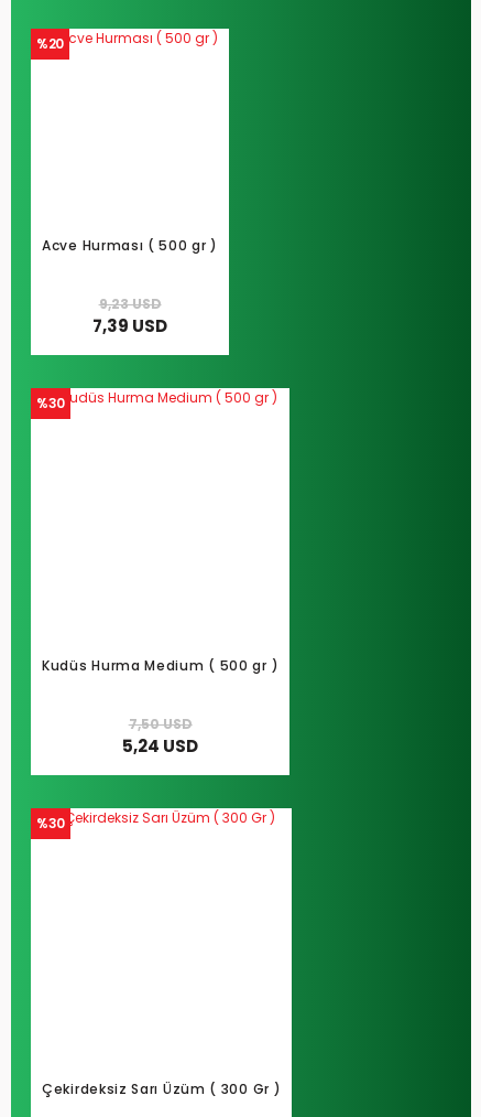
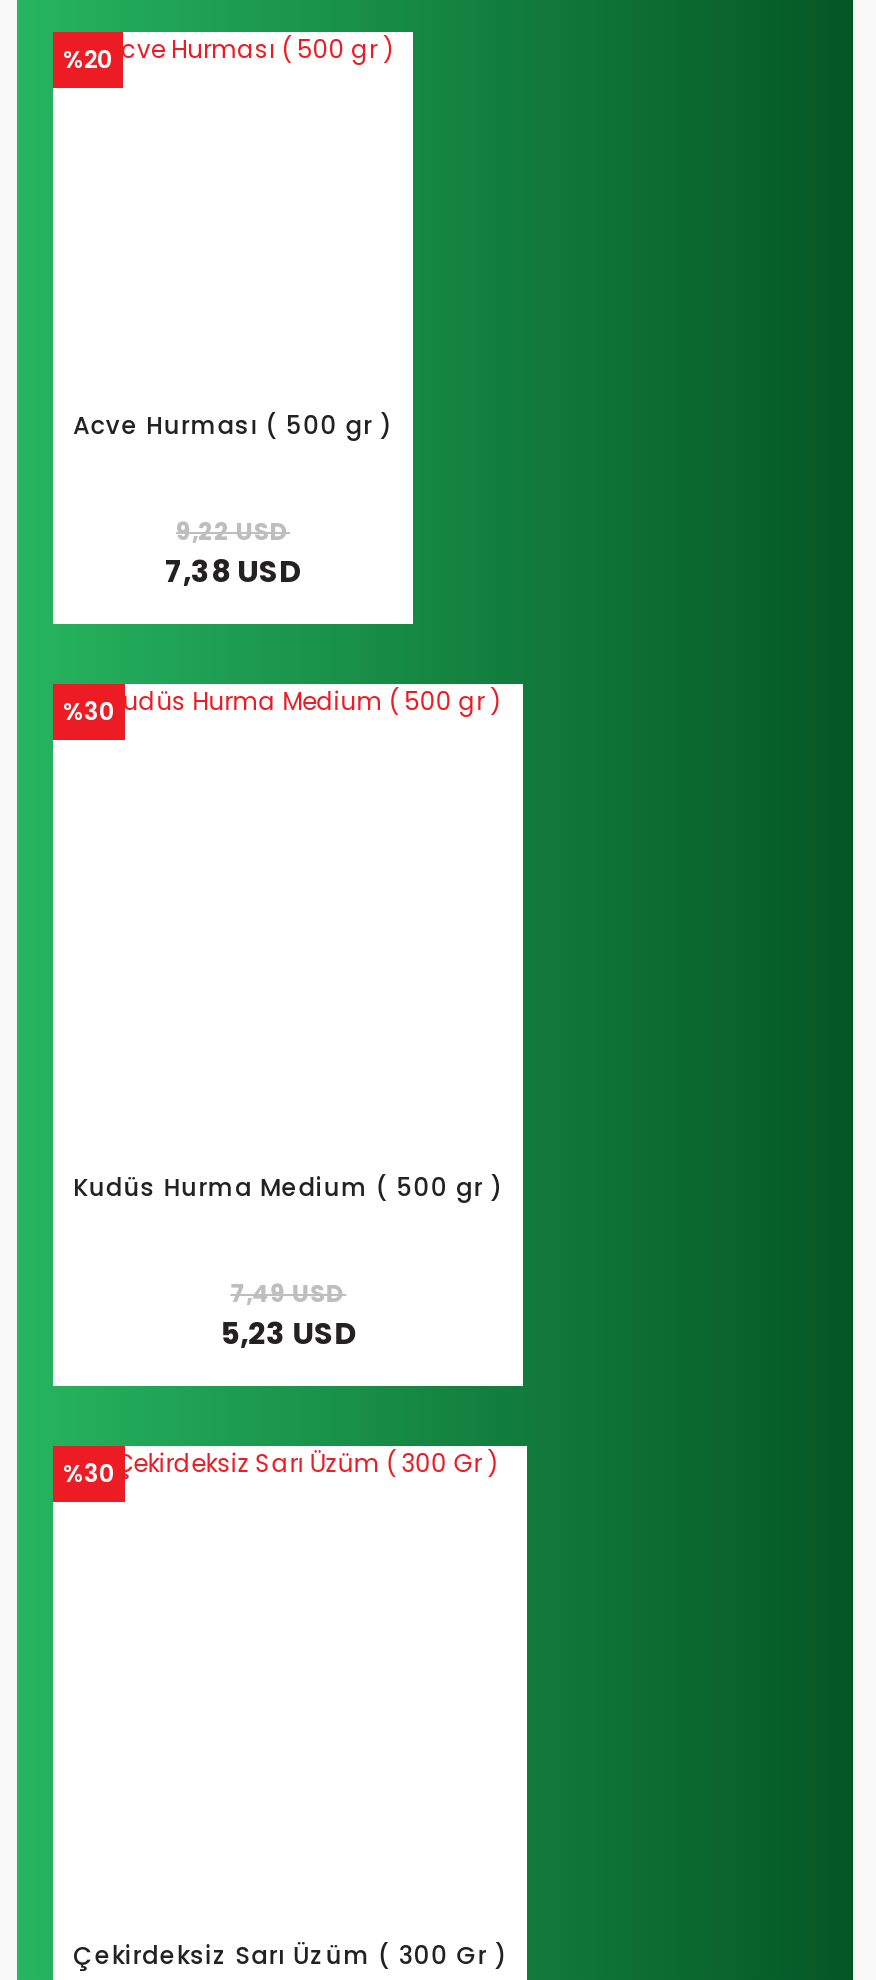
- 9,23 USD
+ 9,22 USD

- 7,39 USD
+ 7,38 USD

- 7,50 USD
+ 7,49 USD

- 5,24 USD
+ 5,23 USD
